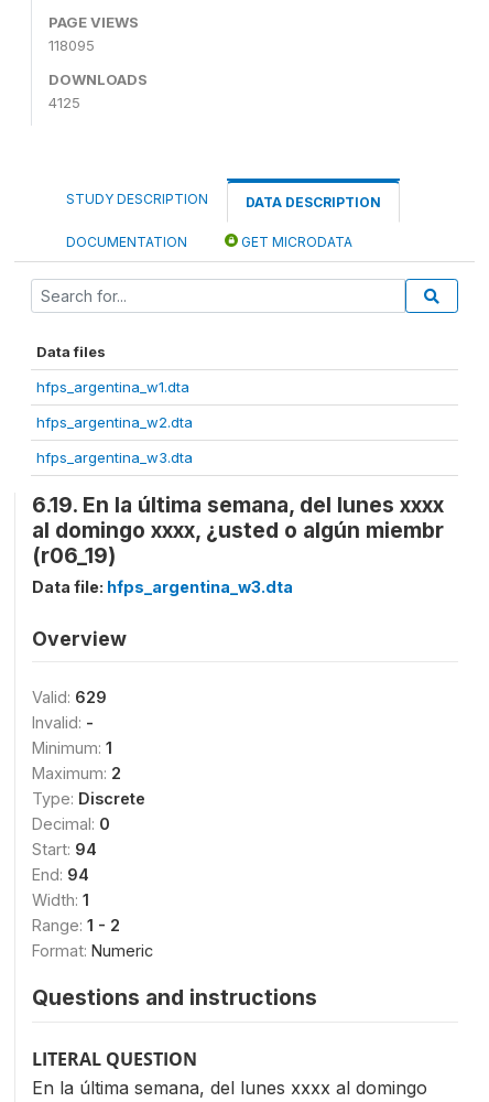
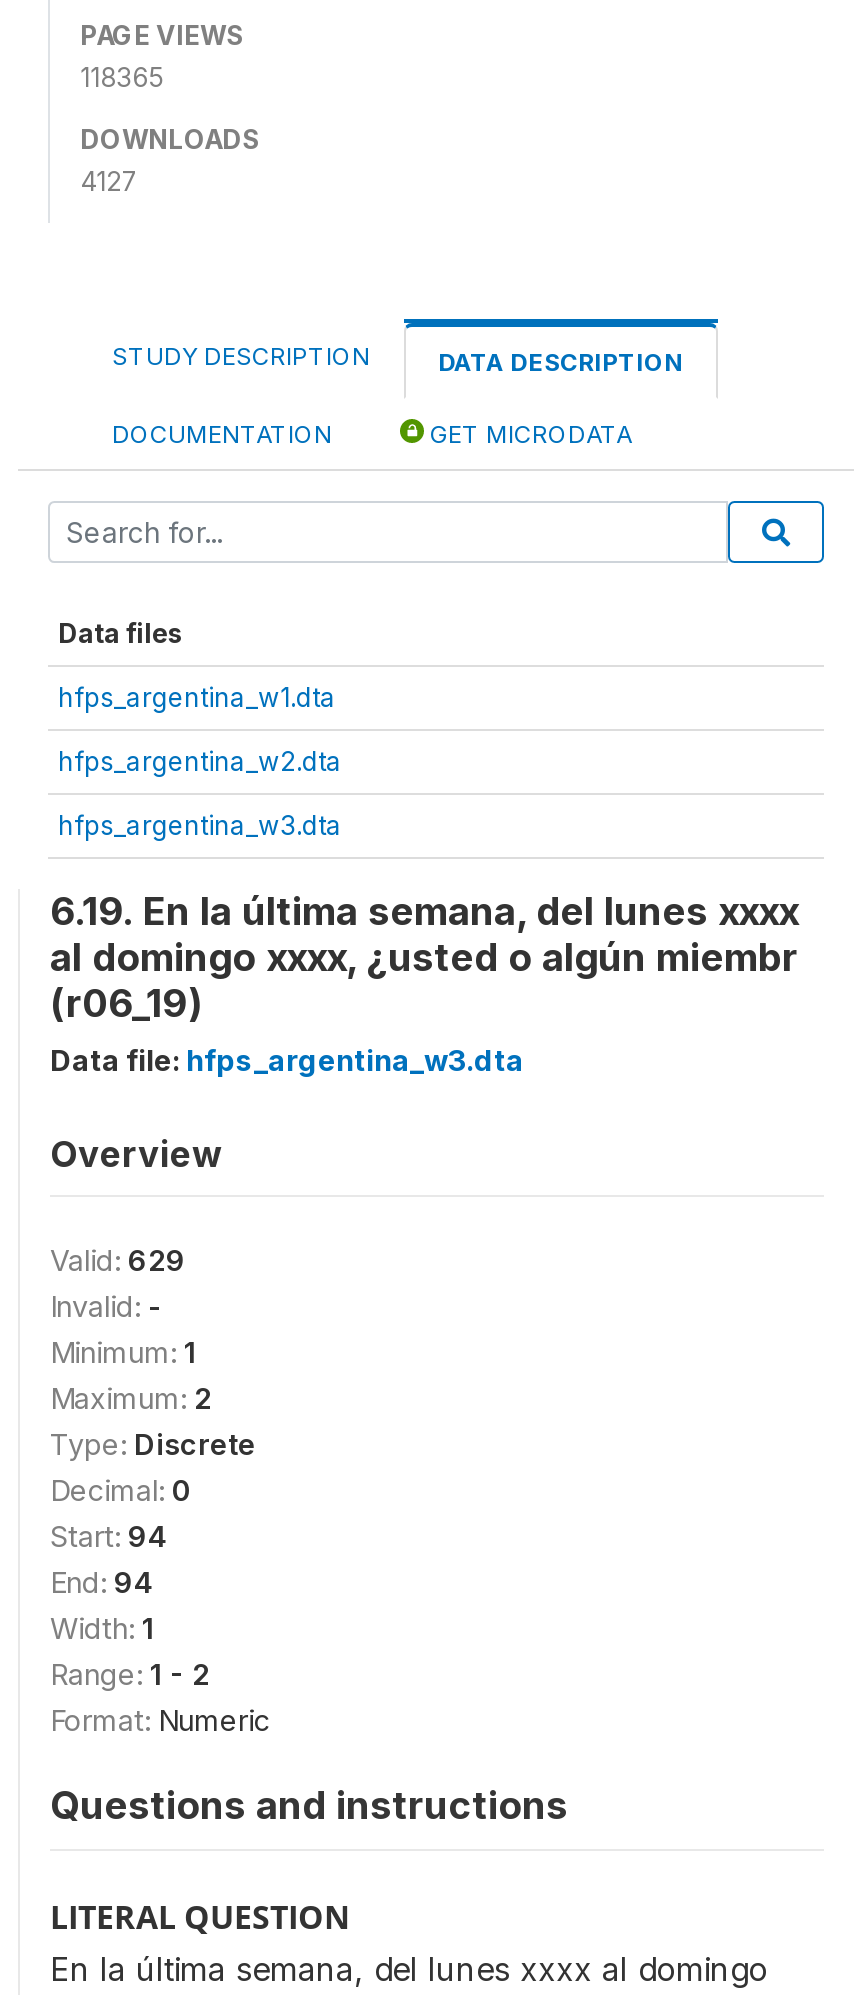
- 118095
+ 118365

- 4125
+ 4127
